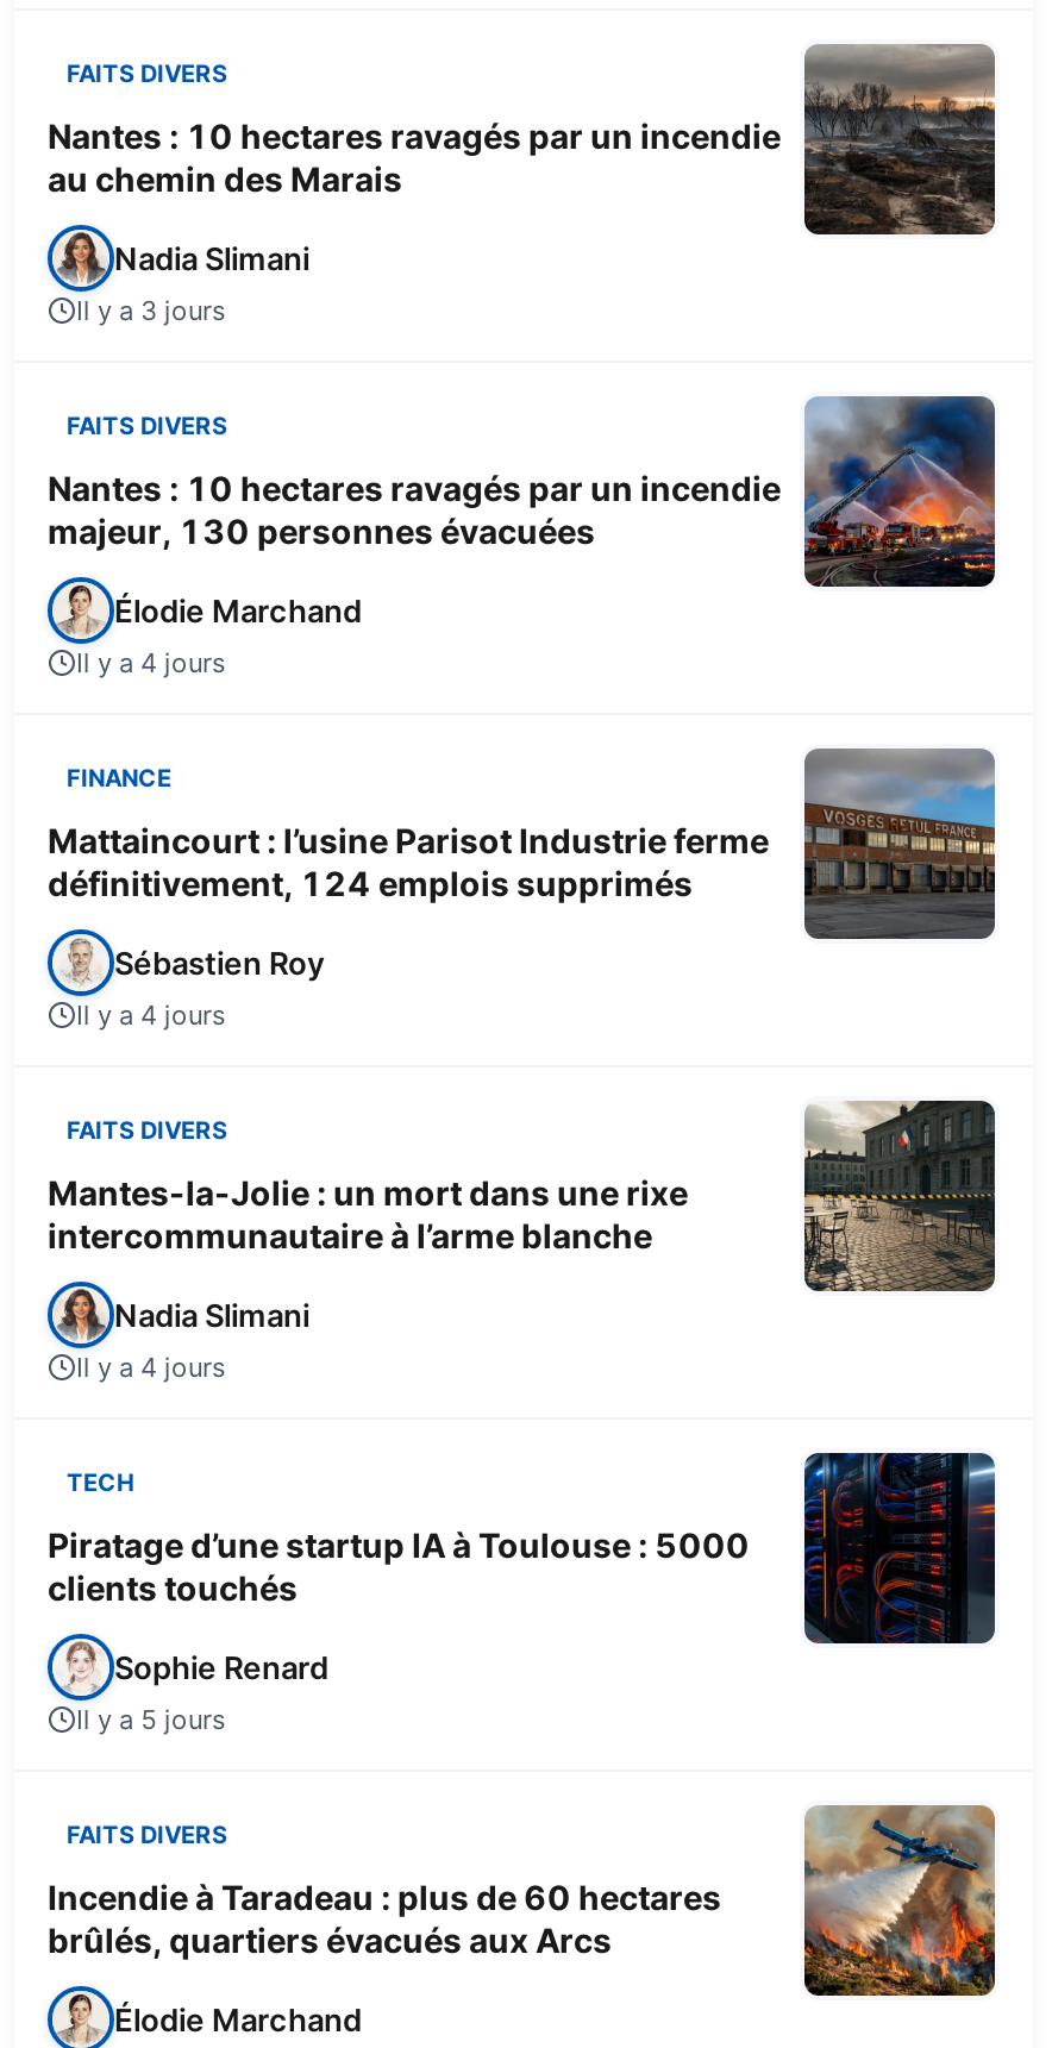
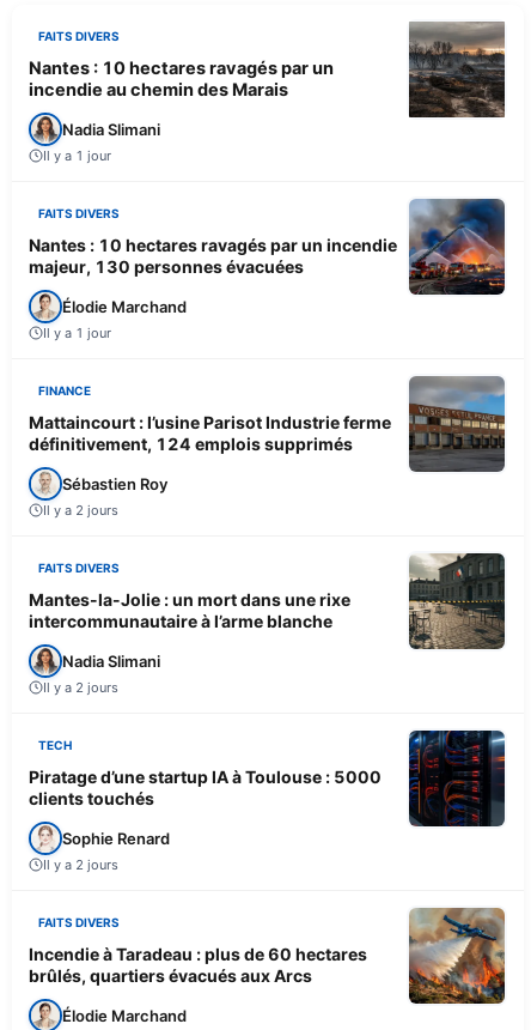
- Il y a 3 jours
+ Il y a 1 jour

- Il y a 4 jours
+ Il y a 1 jour

- Il y a 4 jours
+ Il y a 2 jours

- Il y a 4 jours
+ Il y a 2 jours

- Il y a 5 jours
+ Il y a 2 jours
